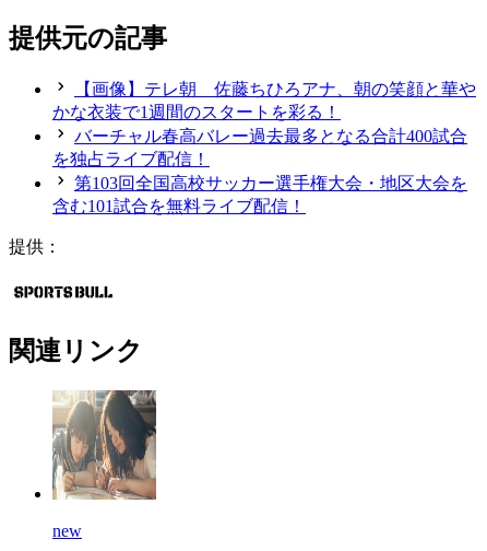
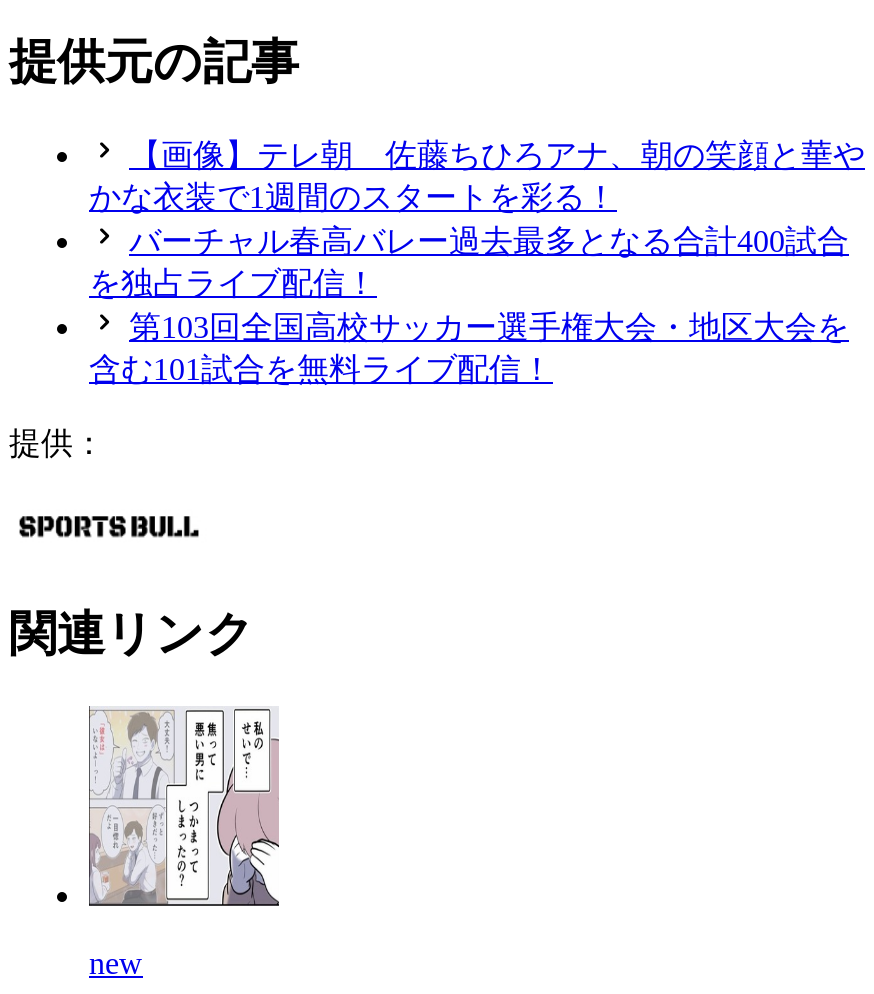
- [image]
+ [image]
